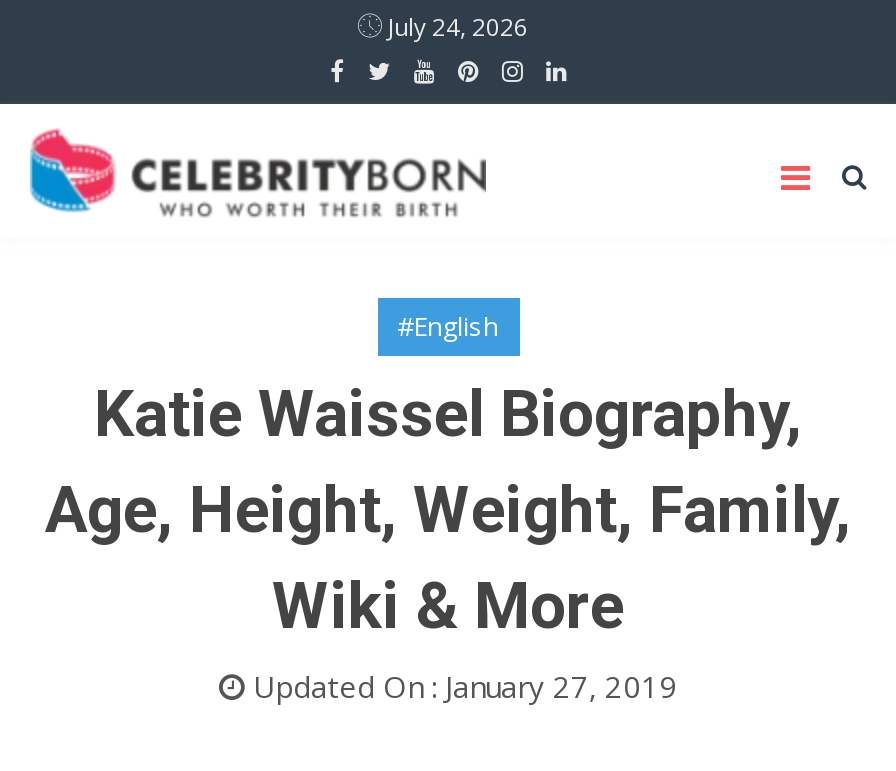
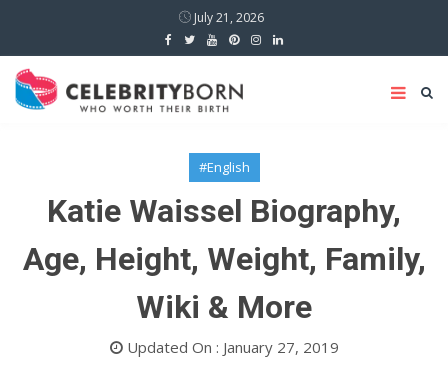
- July 24, 2026
+ July 21, 2026
